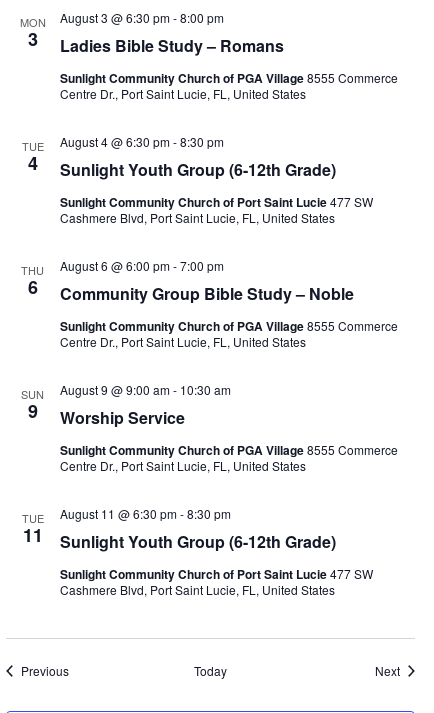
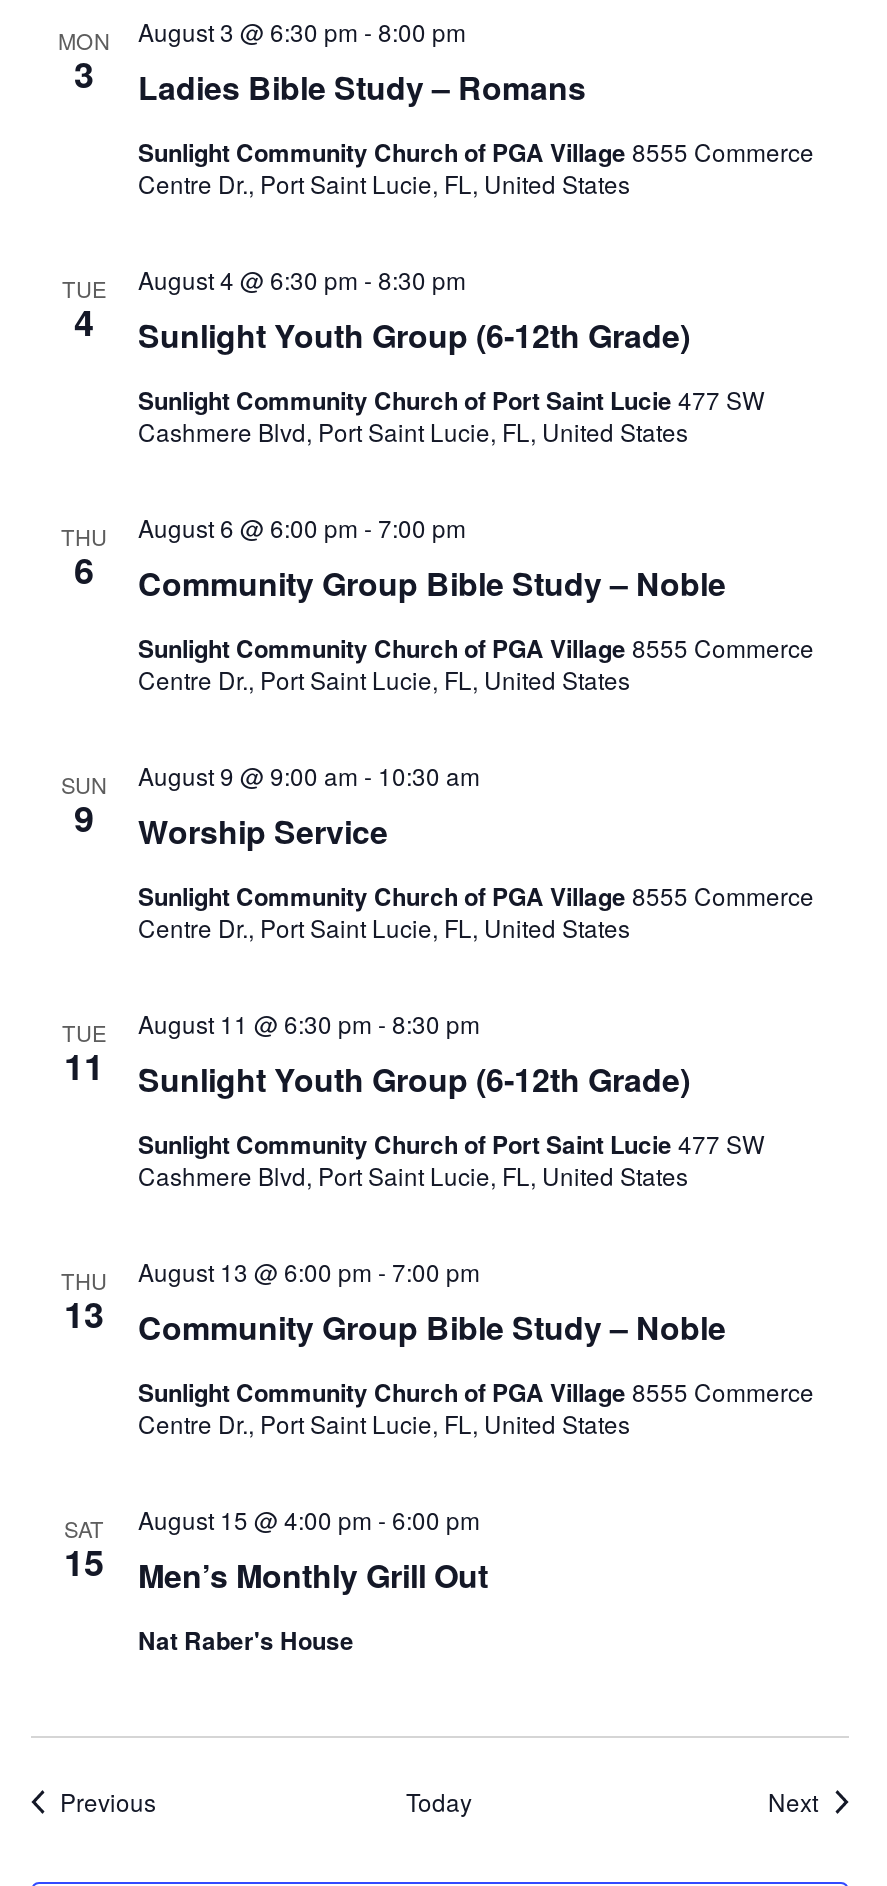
+ THU
+ 13
+ Community Group Bible Study – Noble

+ August 13 @ 6:00 pm - 7:00 pm
+ Sunlight Community Church of PGA Village 8555 Commerce
+ Centre Dr., Port Saint Lucie, FL, United States
+ SAT
+ 15
+ Men’s Monthly Grill Out

+ August 15 @ 4:00 pm - 6:00 pm
+ Nat Raber's House
